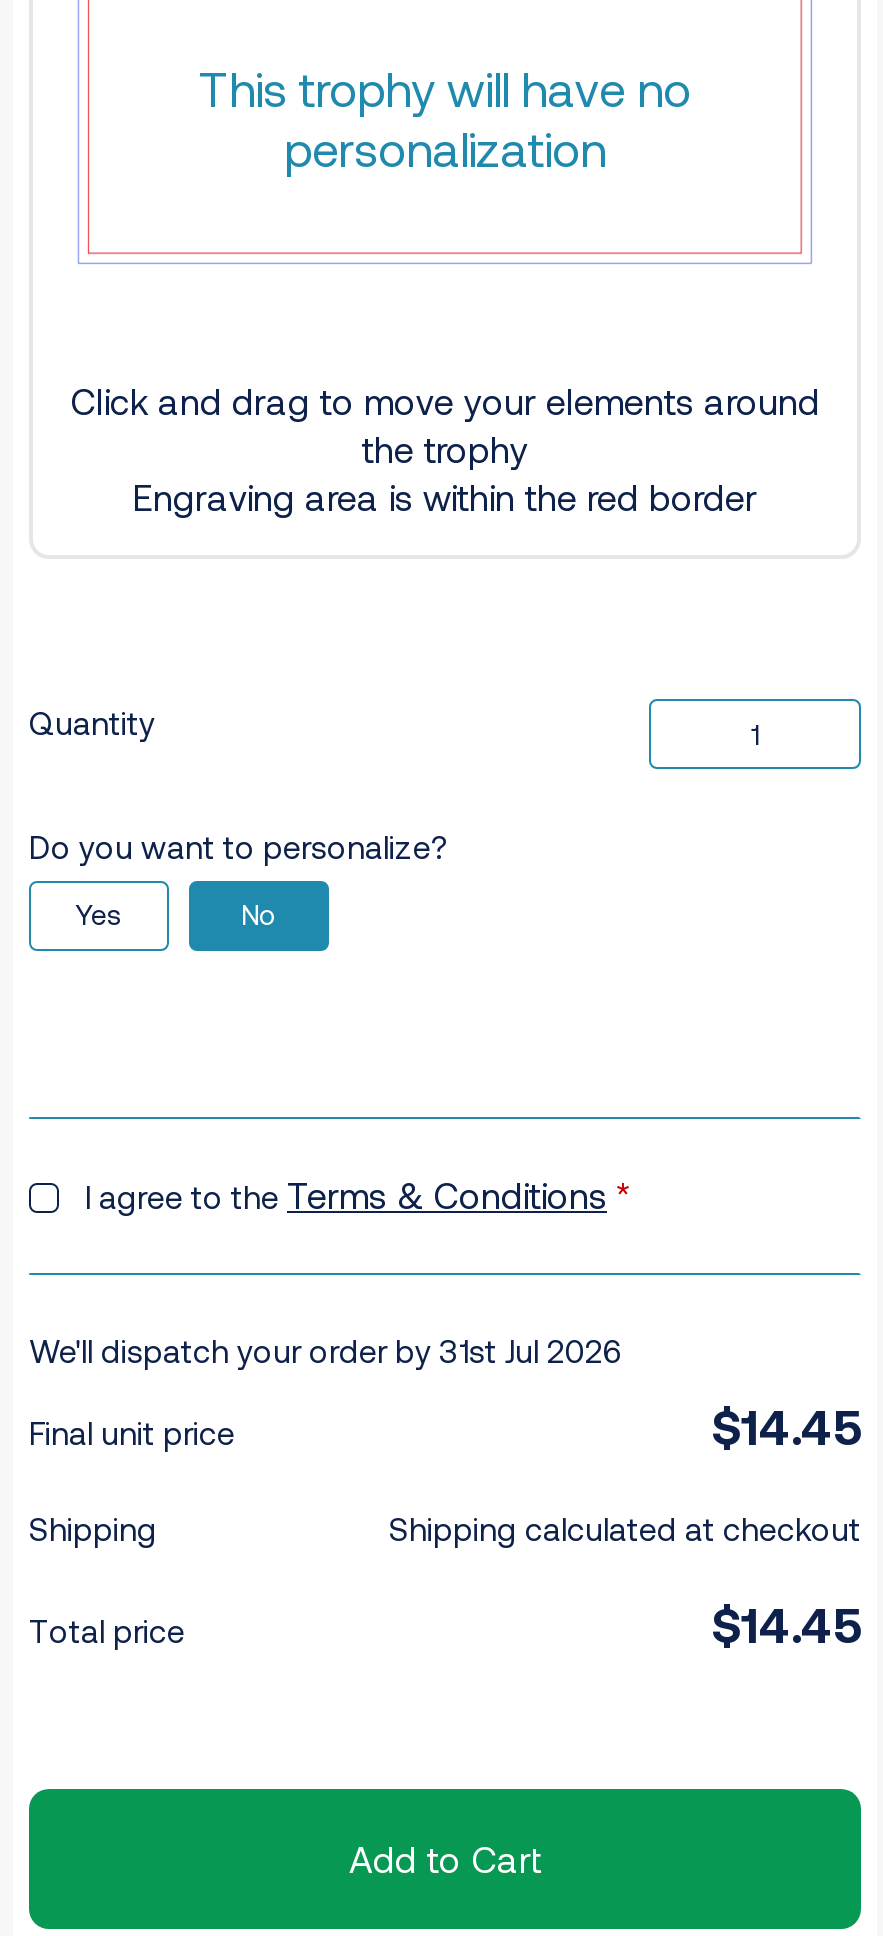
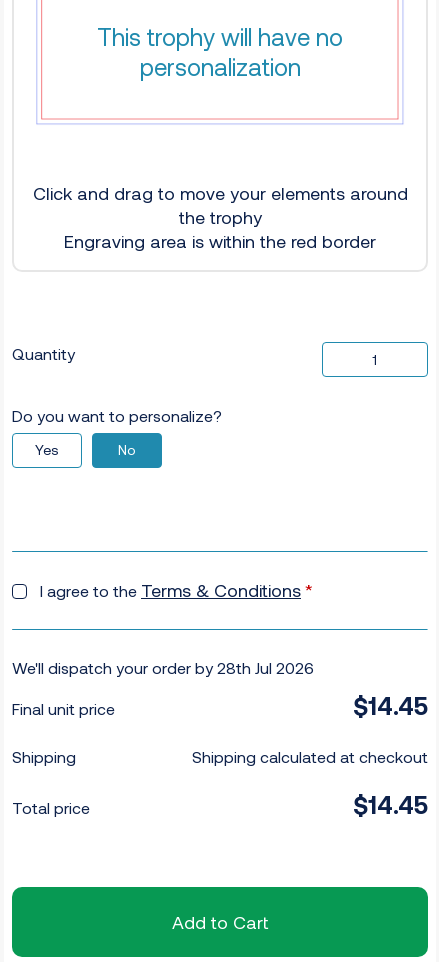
- We'll dispatch your order by 31st Jul 2026
+ We'll dispatch your order by 28th Jul 2026
